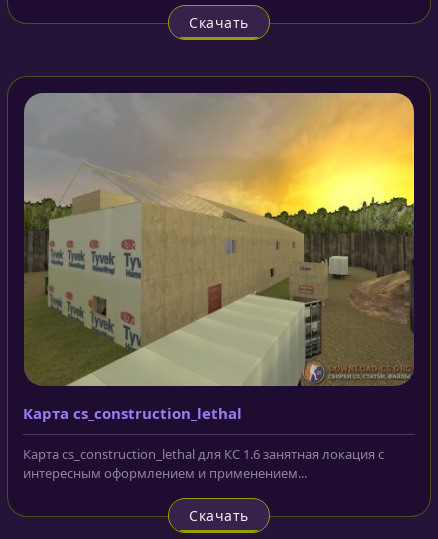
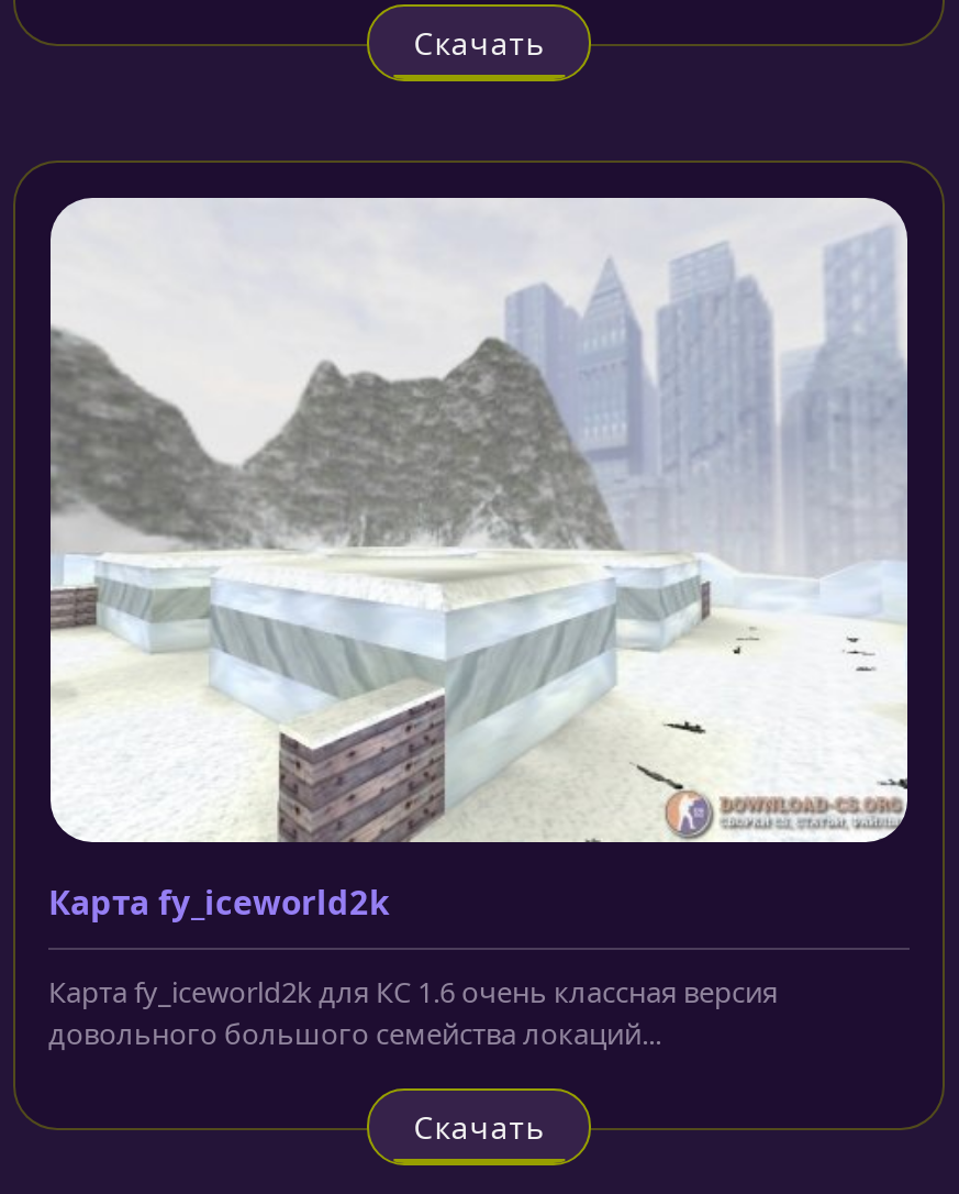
- [image]
- Карта cs_construction_lethal
+ [image]
+ Карта fy_iceworld2k

- Карта cs_construction_lethal для КС 1.6 занятная локация с
- интересным оформлением и применением...
+ Карта fy_iceworld2k для КС 1.6 очень классная версия
+ довольного большого семейства локаций...
